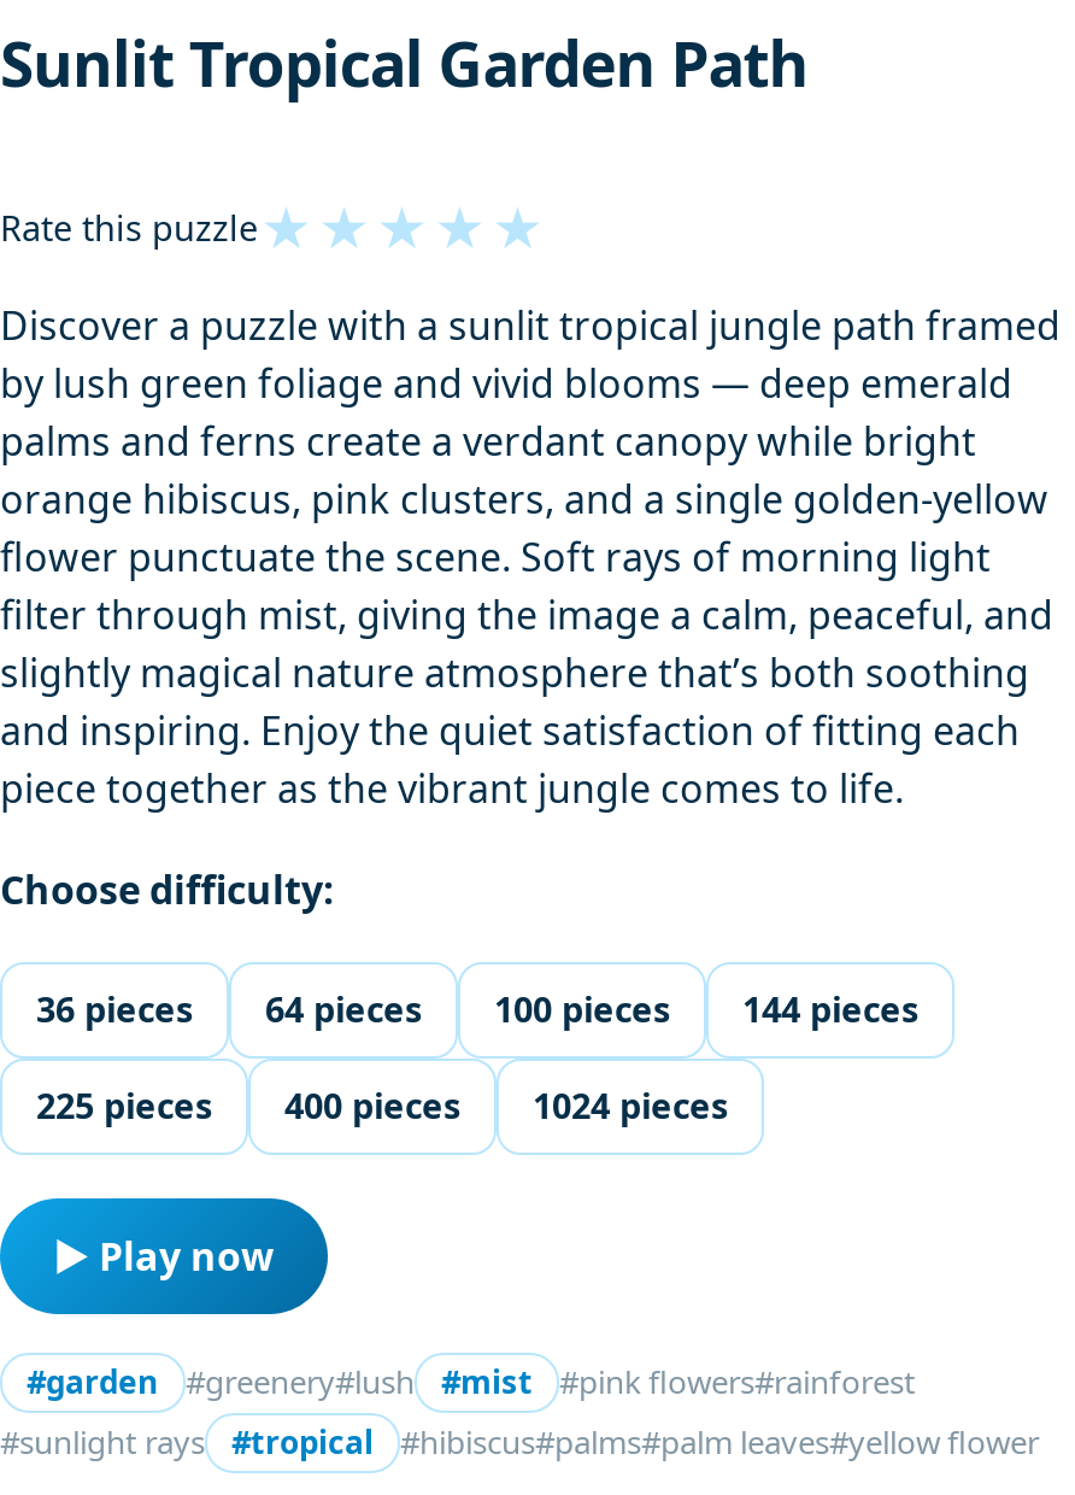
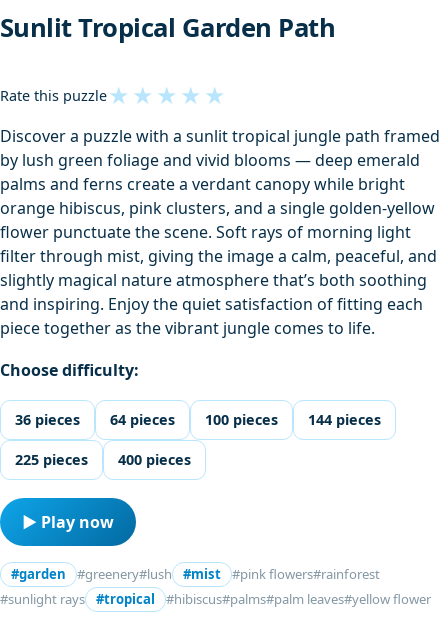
- 1024 pieces
